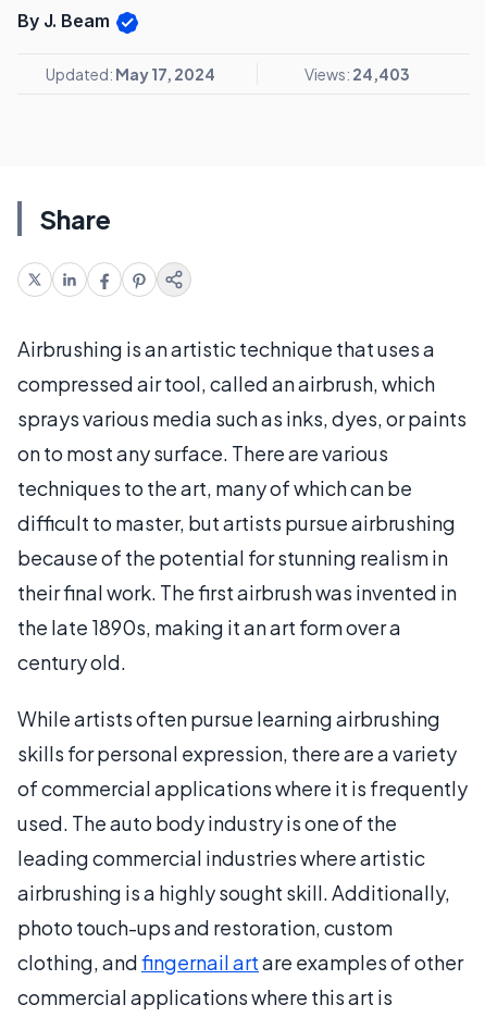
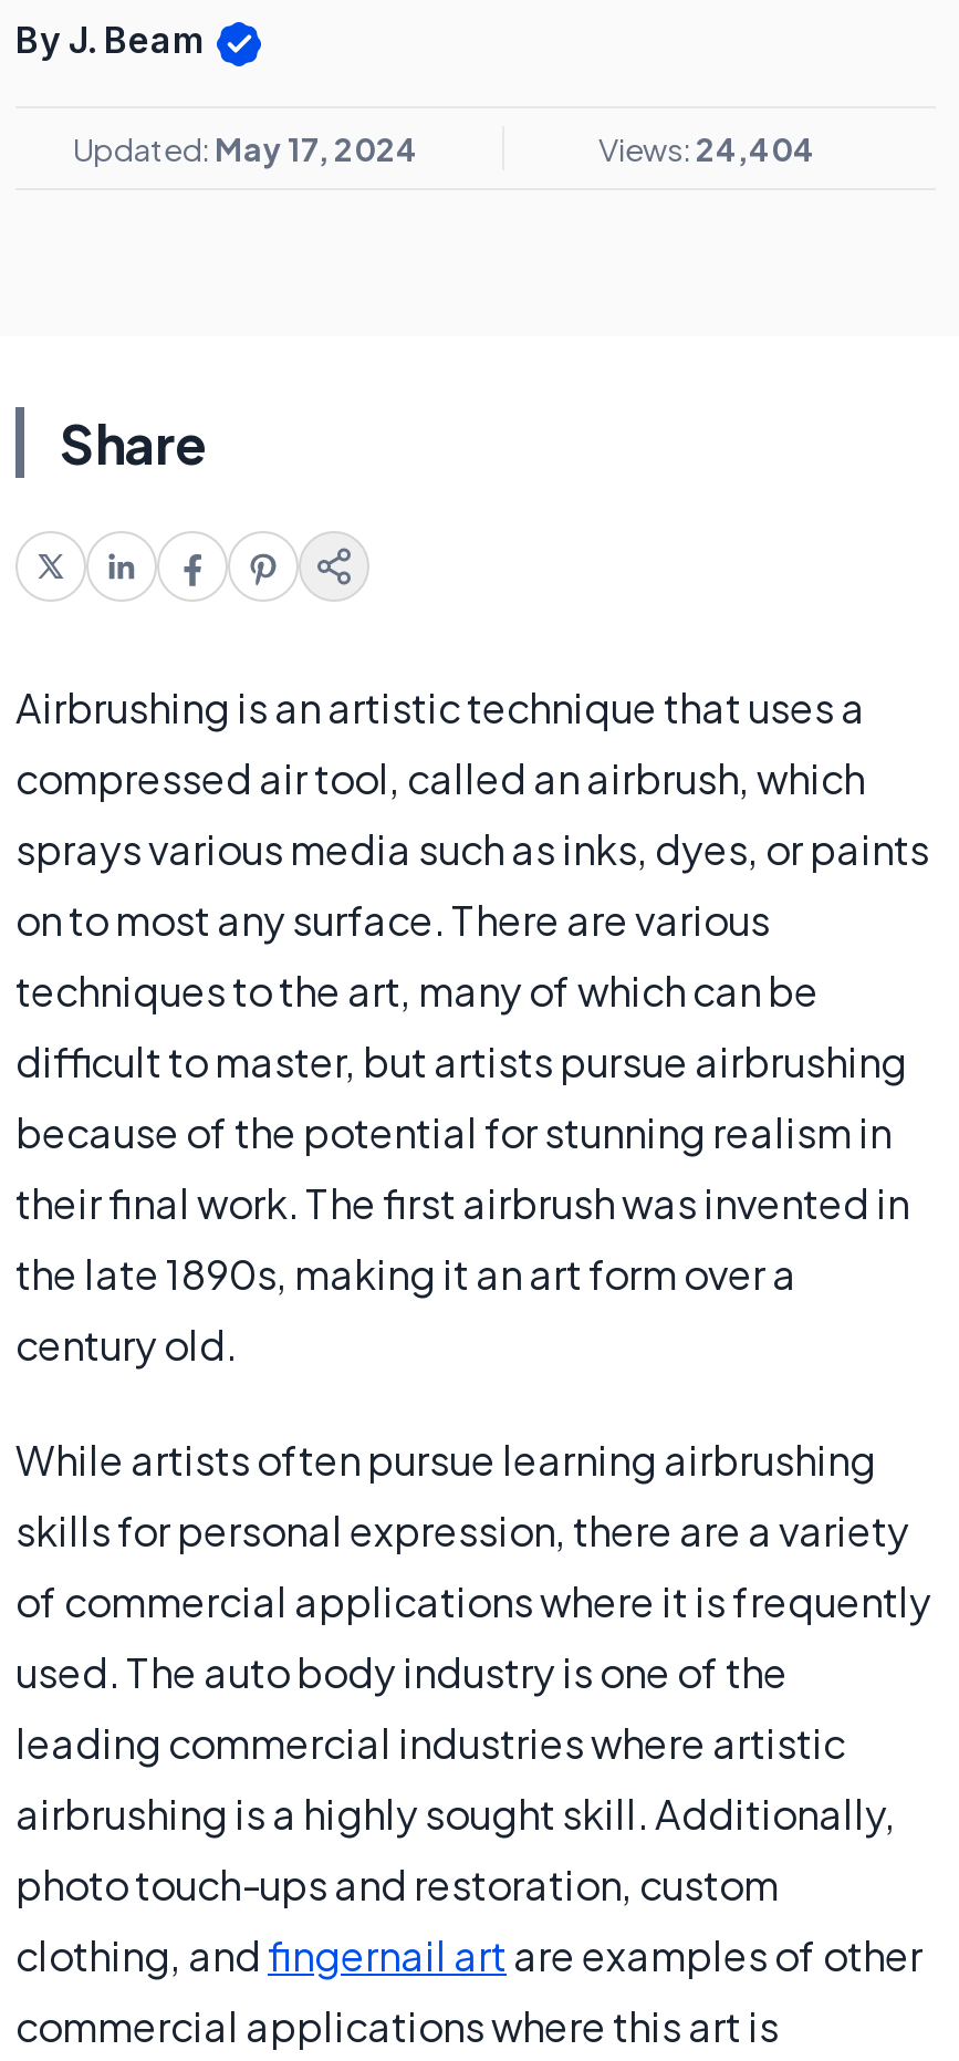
- Views: 24,403
+ Views: 24,404
